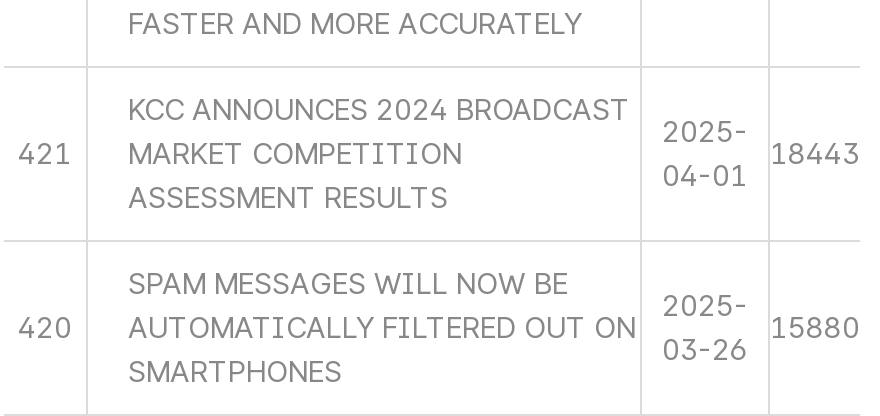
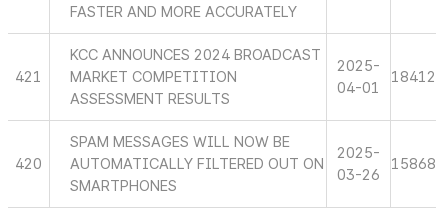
- 18443
+ 18412

- 15880
+ 15868
